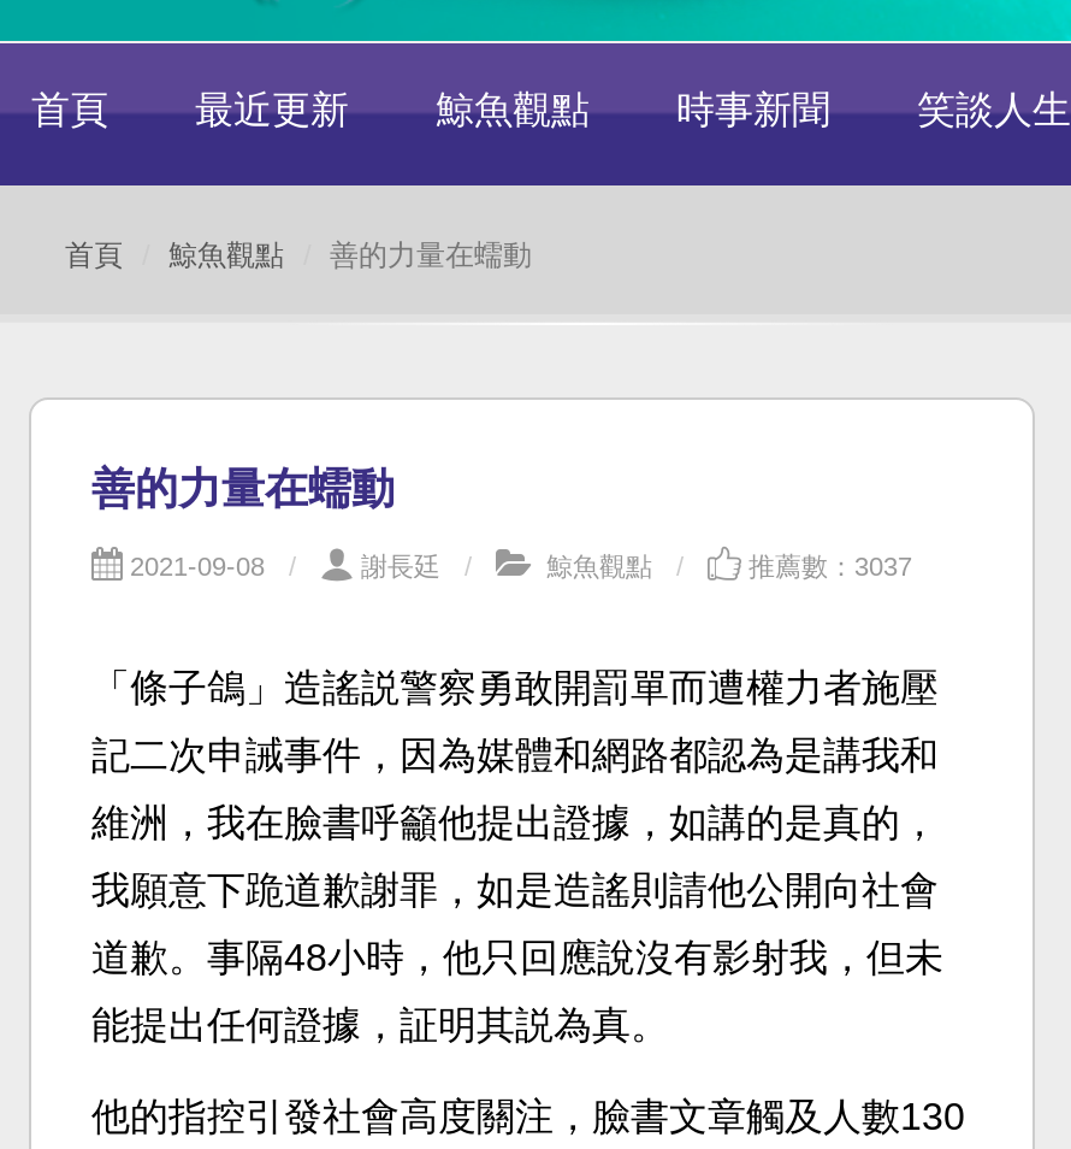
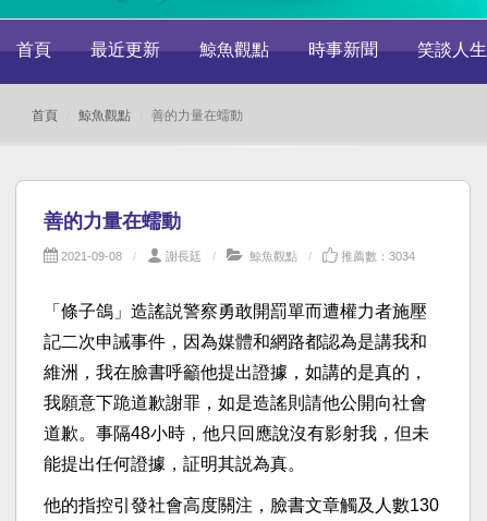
- 推薦數：3037
+ 推薦數：3034
